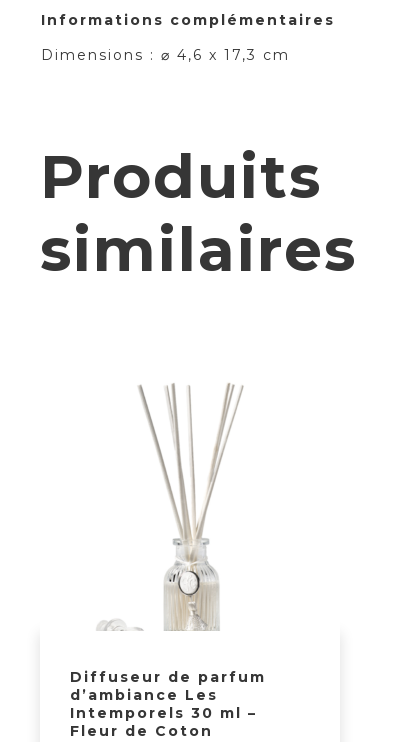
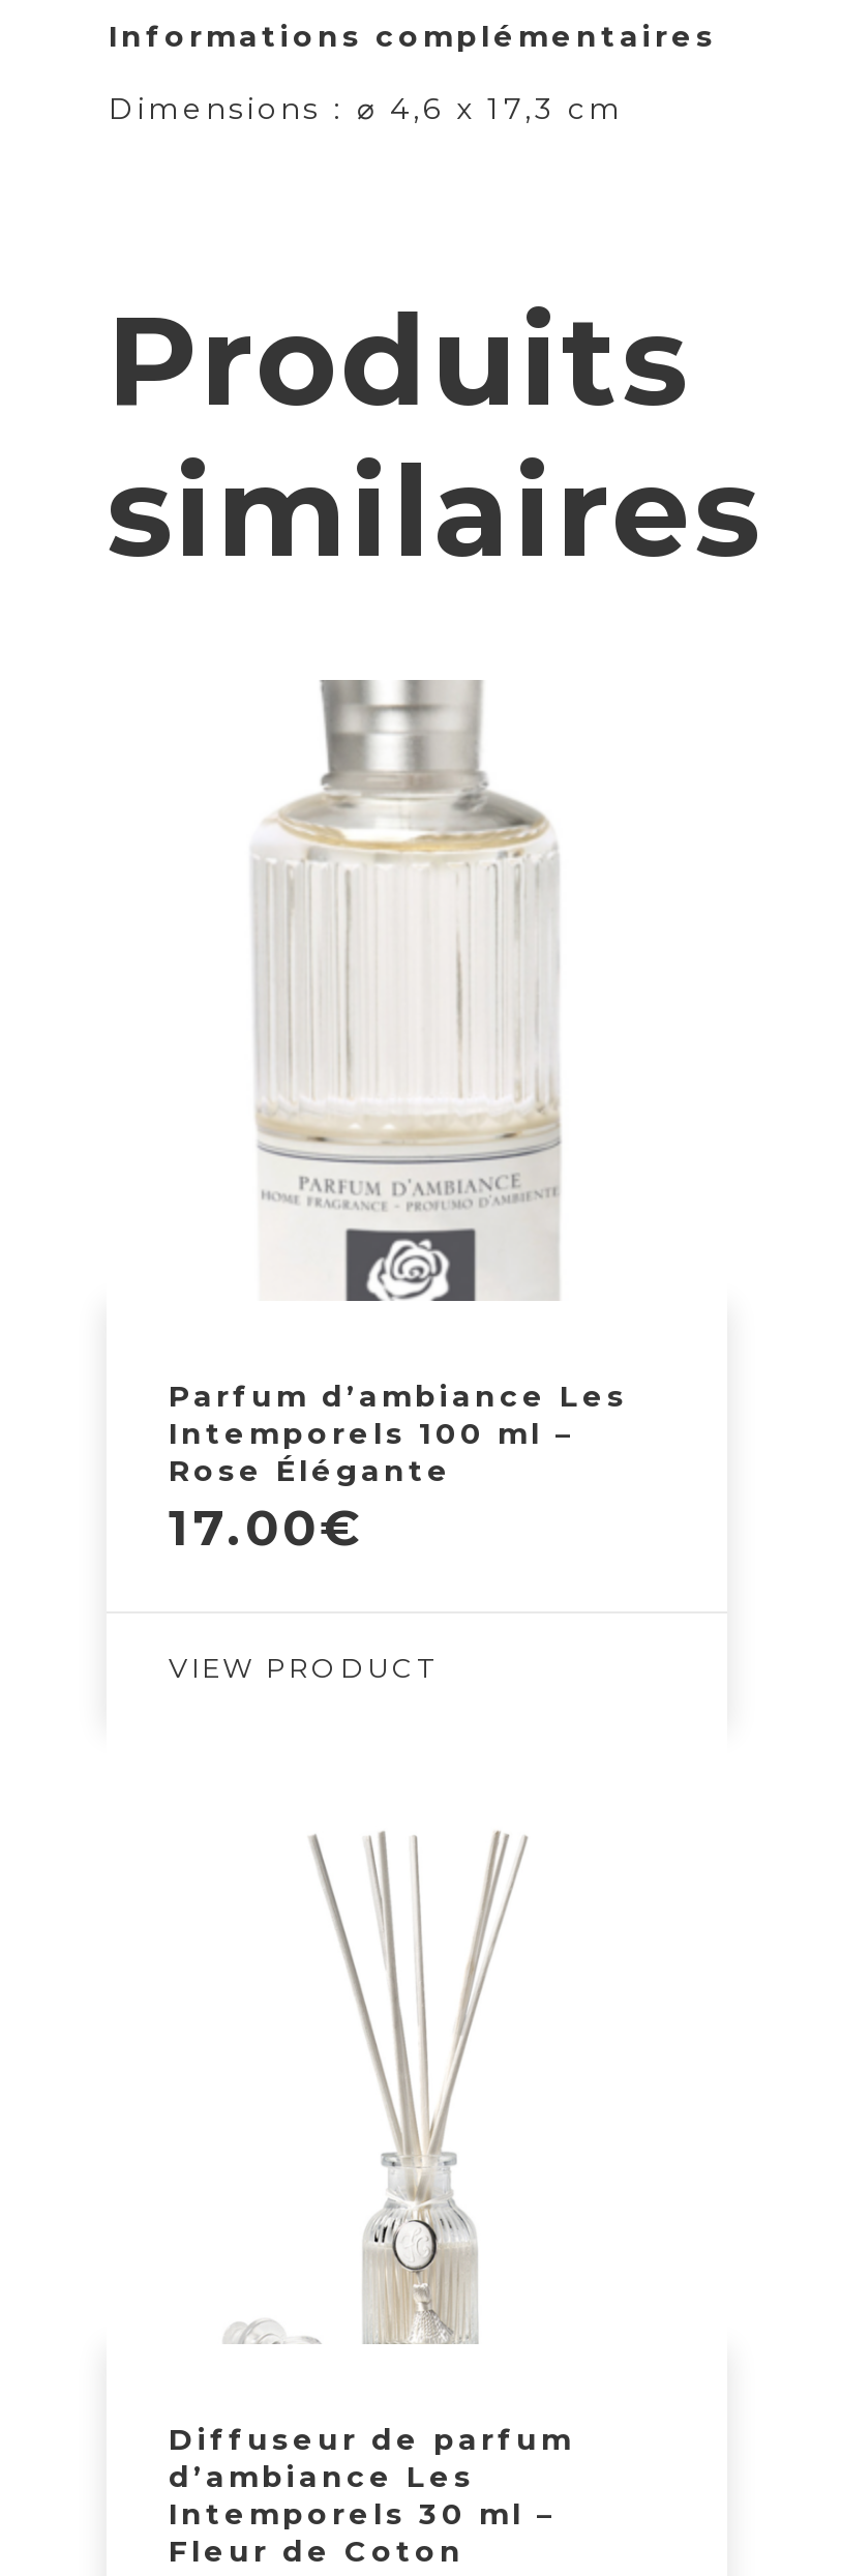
+ [image]
+ Parfum d’ambiance Les
+ Intemporels 100 ml –
+ Rose Élégante
+ 17.00€
+ VIEW PRODUCT
